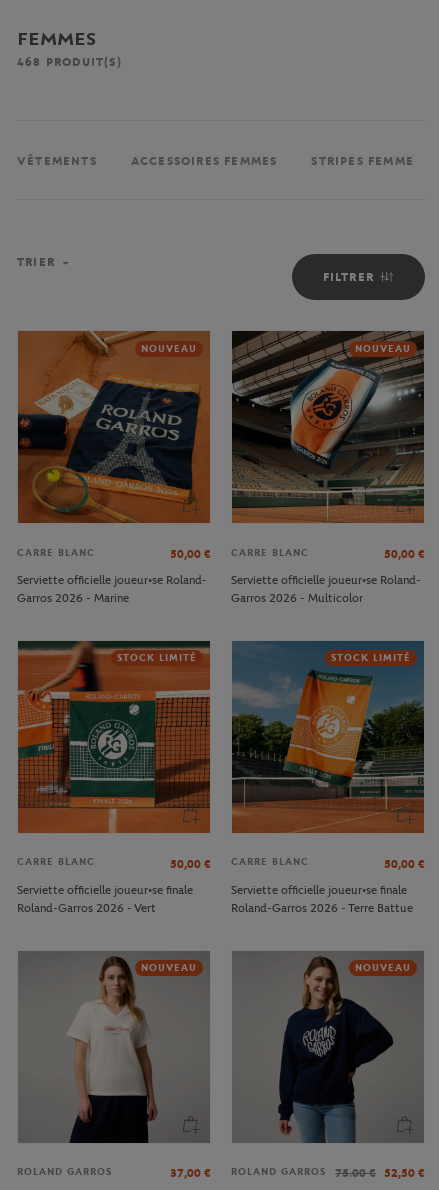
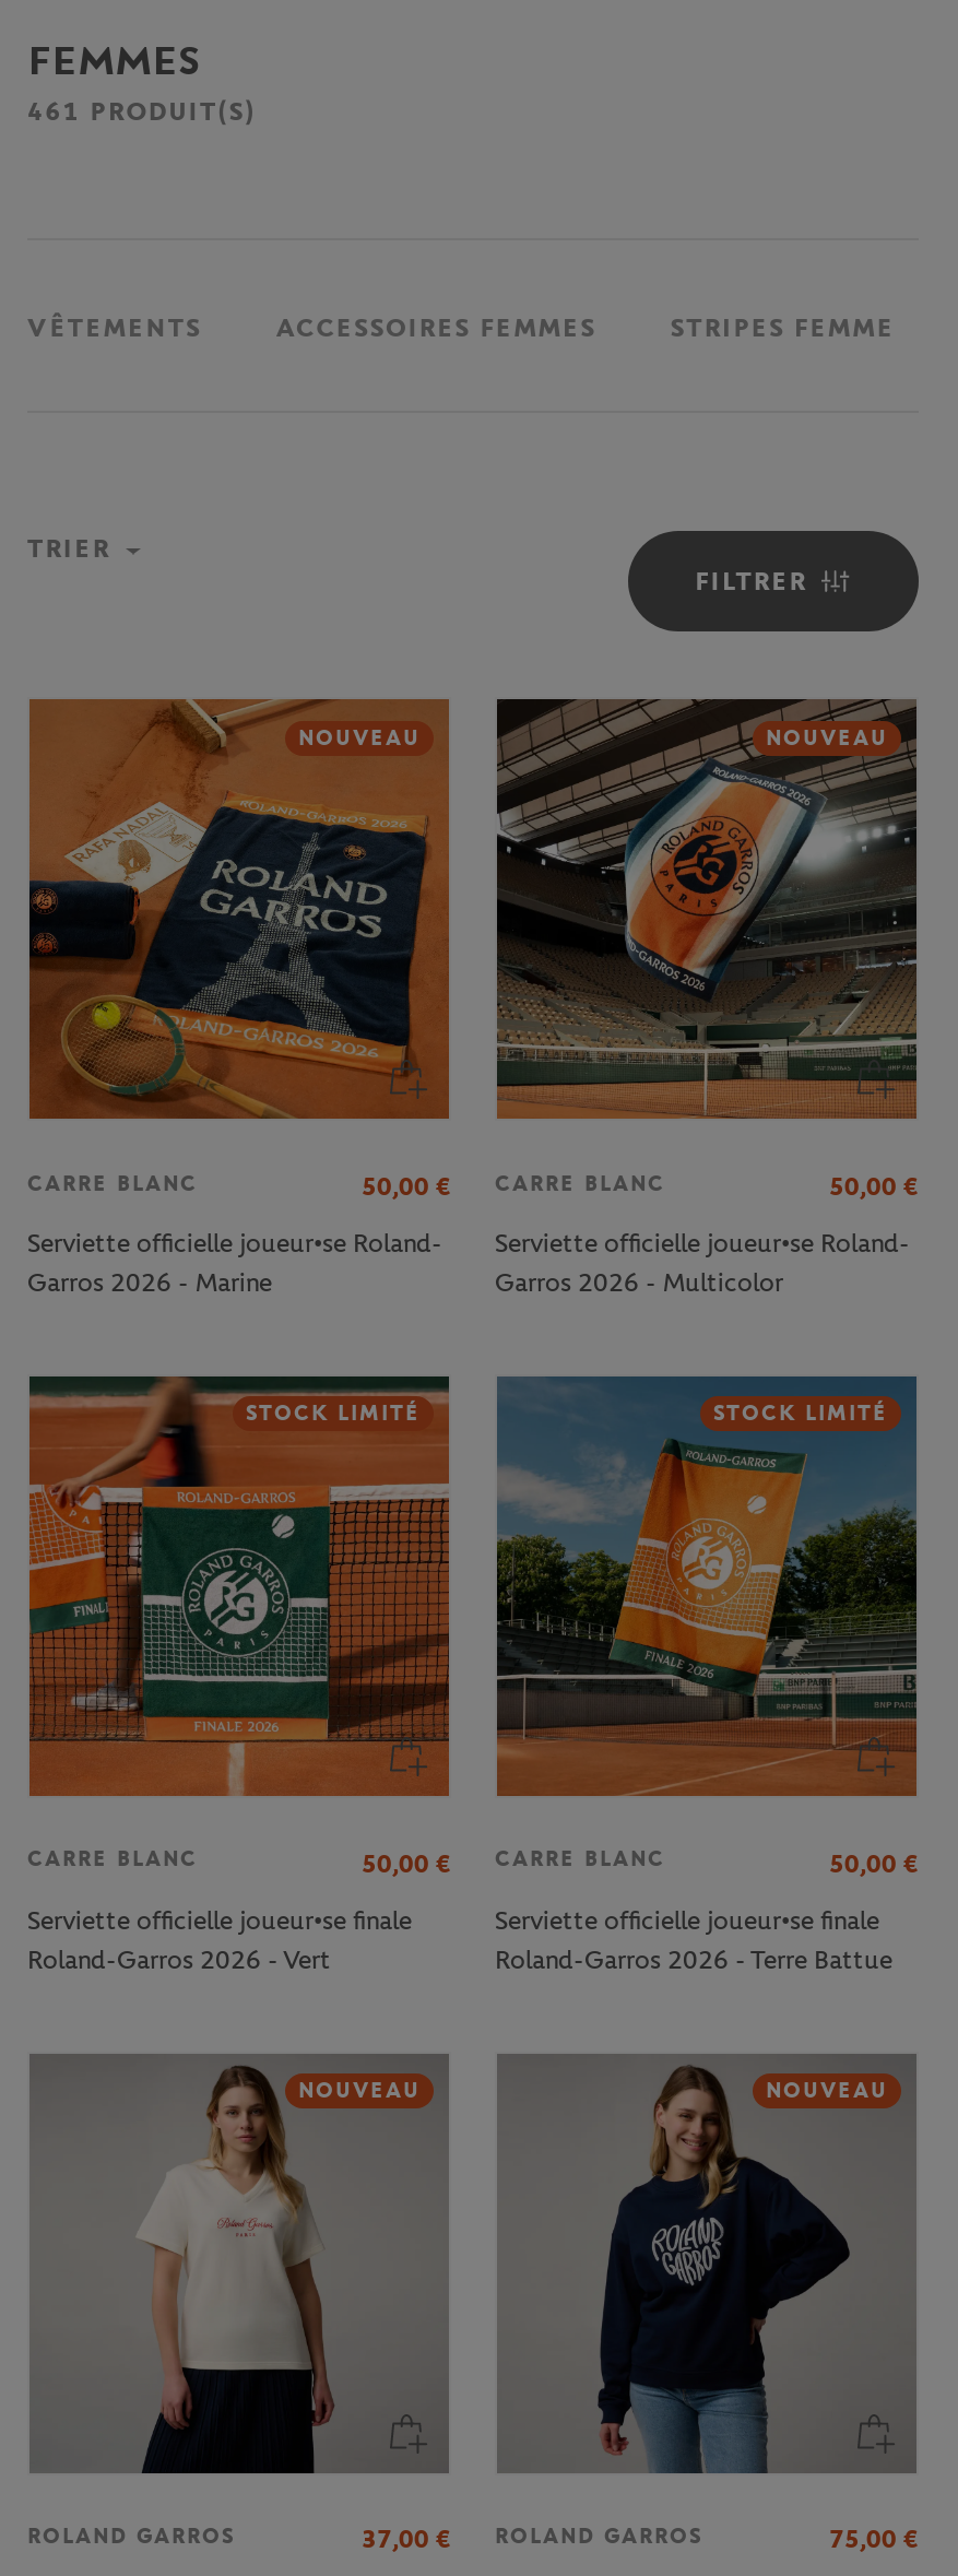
- 468 PRODUIT(S)
+ 461 PRODUIT(S)

- 75.00 € 52,50 €
+ 75,00 €
